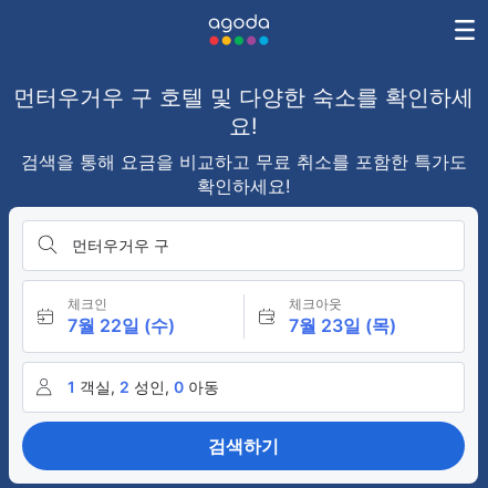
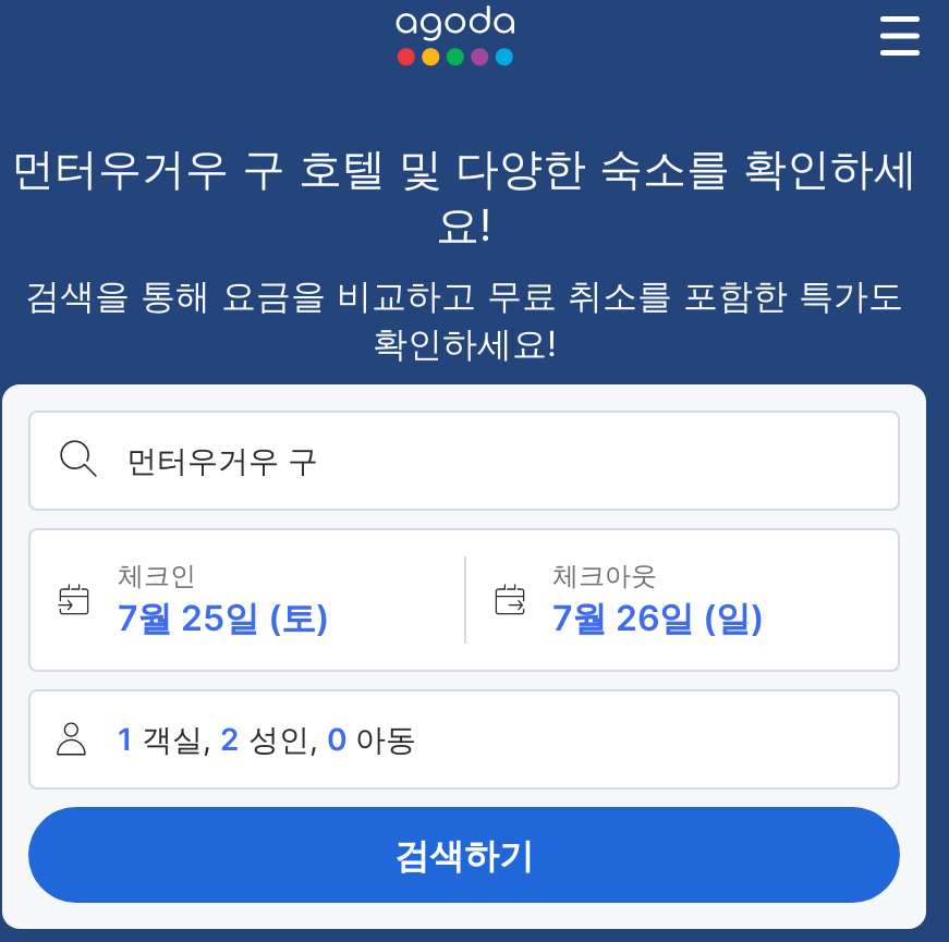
- 7월 22일 (수)
+ 7월 25일 (토)

- 7월 23일 (목)
+ 7월 26일 (일)
